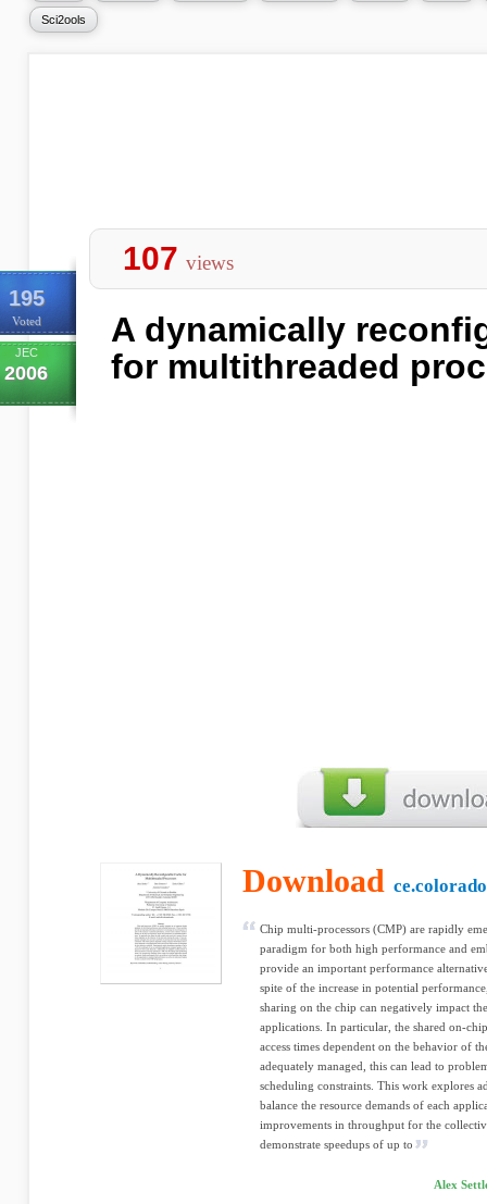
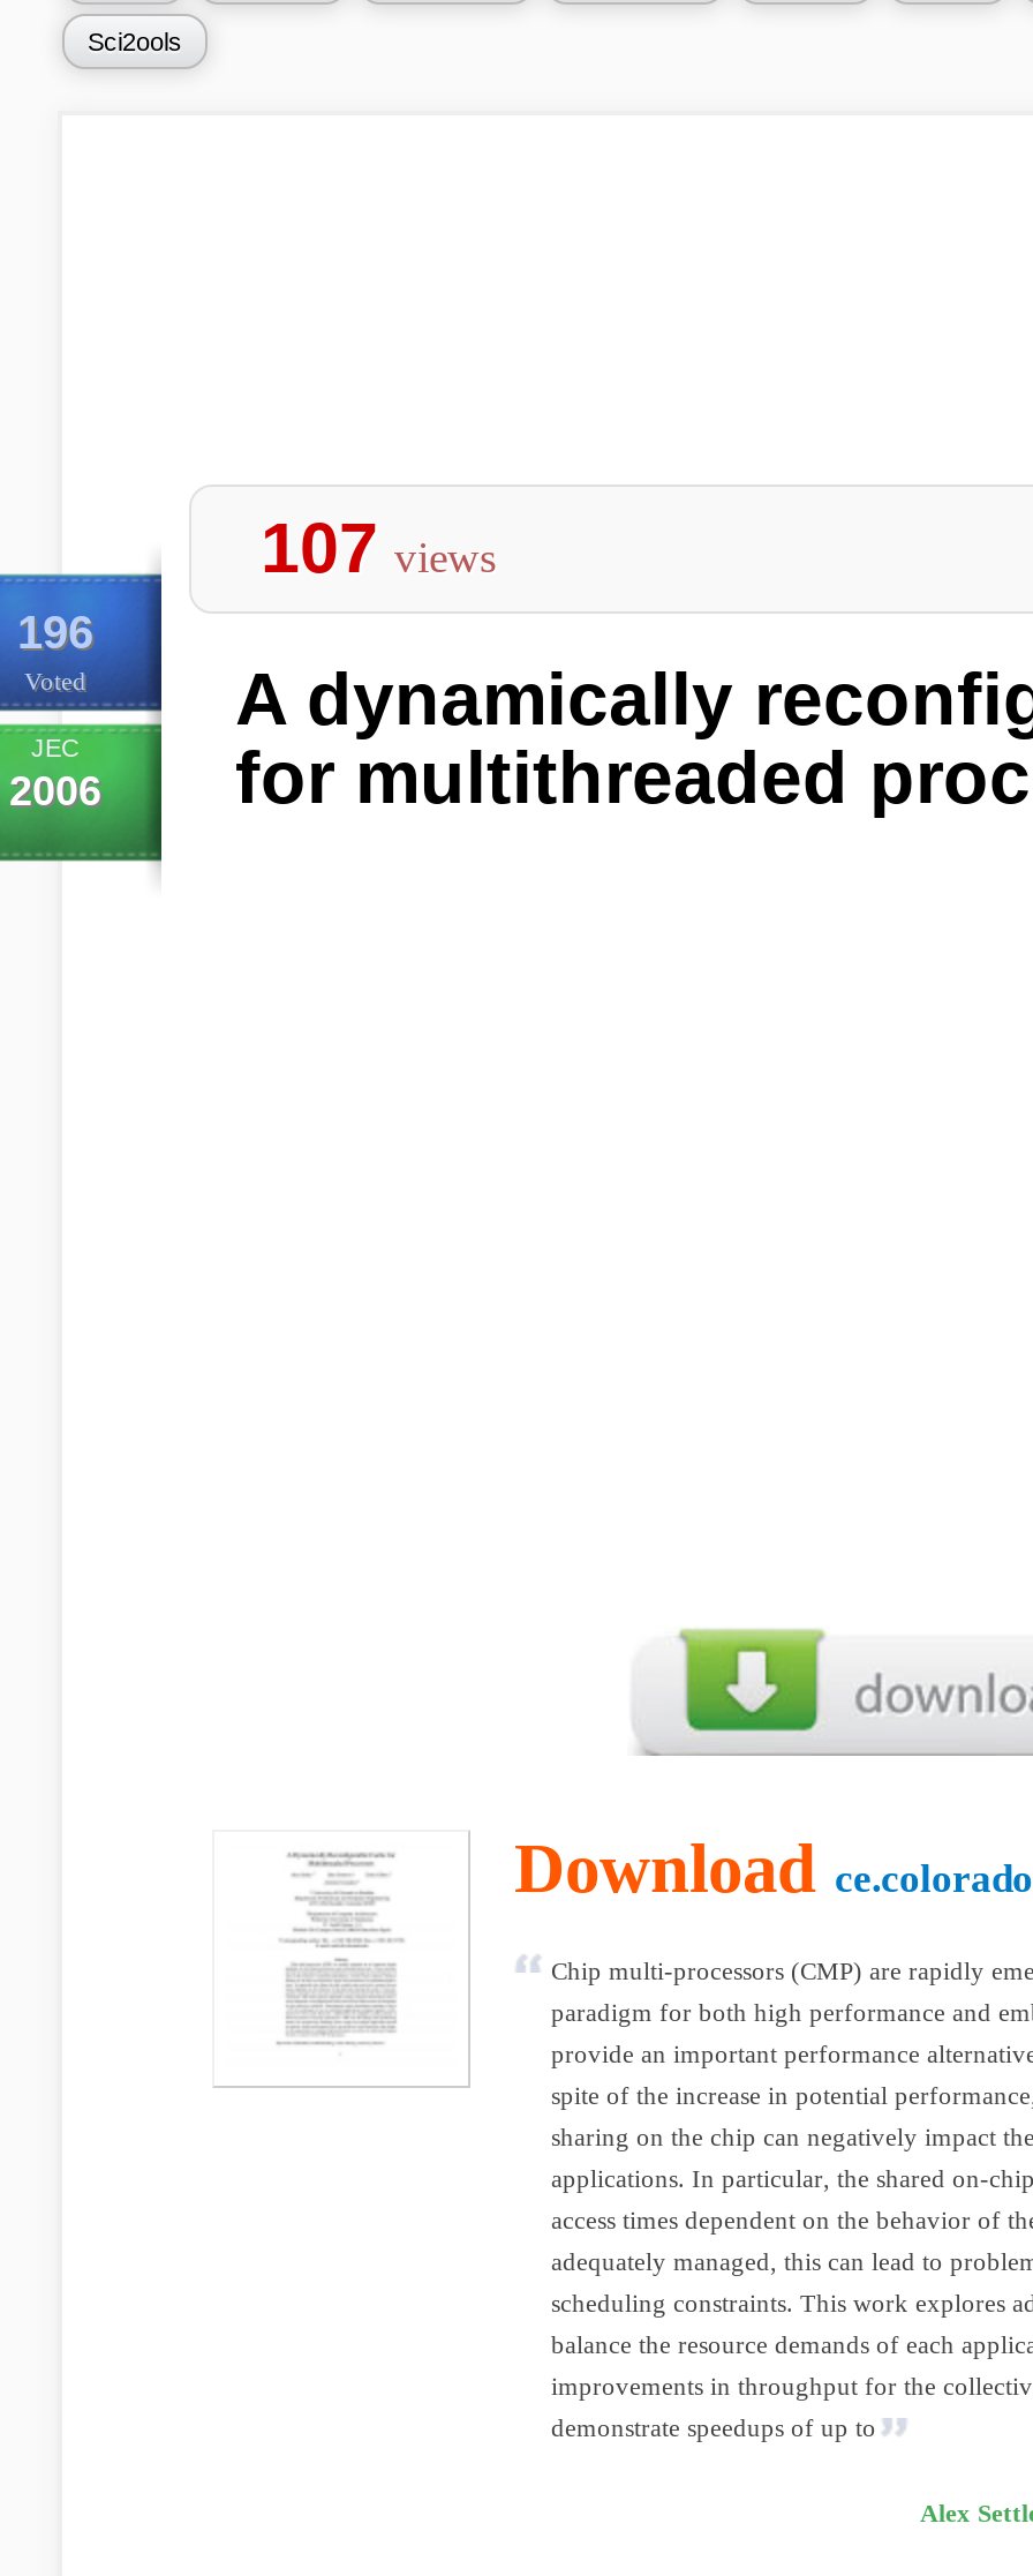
- 195
+ 196
